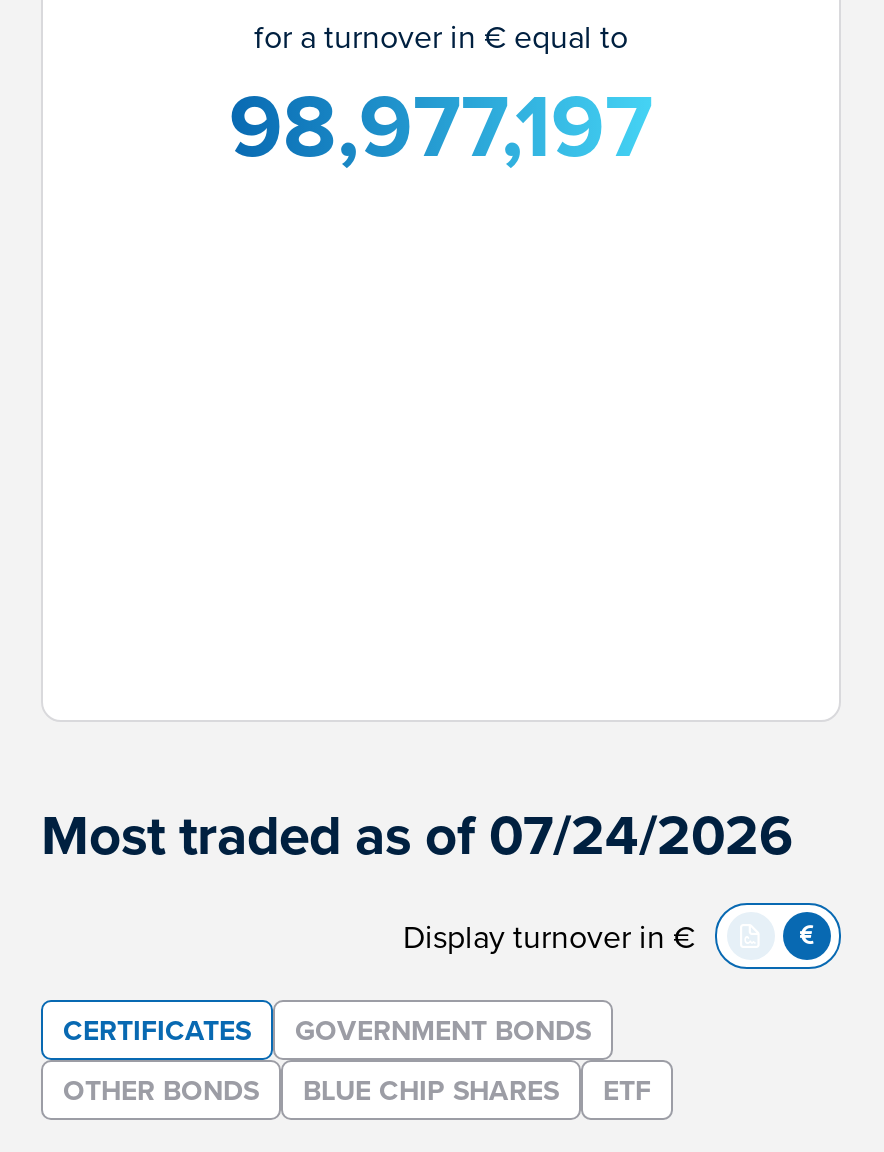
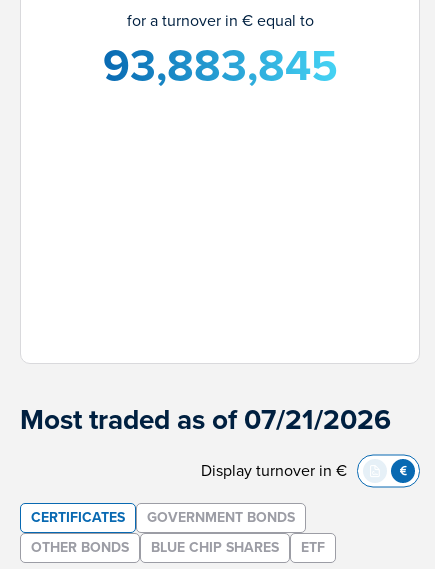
- 98,977,197
+ 93,883,845

- Most traded as of 07/24/2026
+ Most traded as of 07/21/2026
